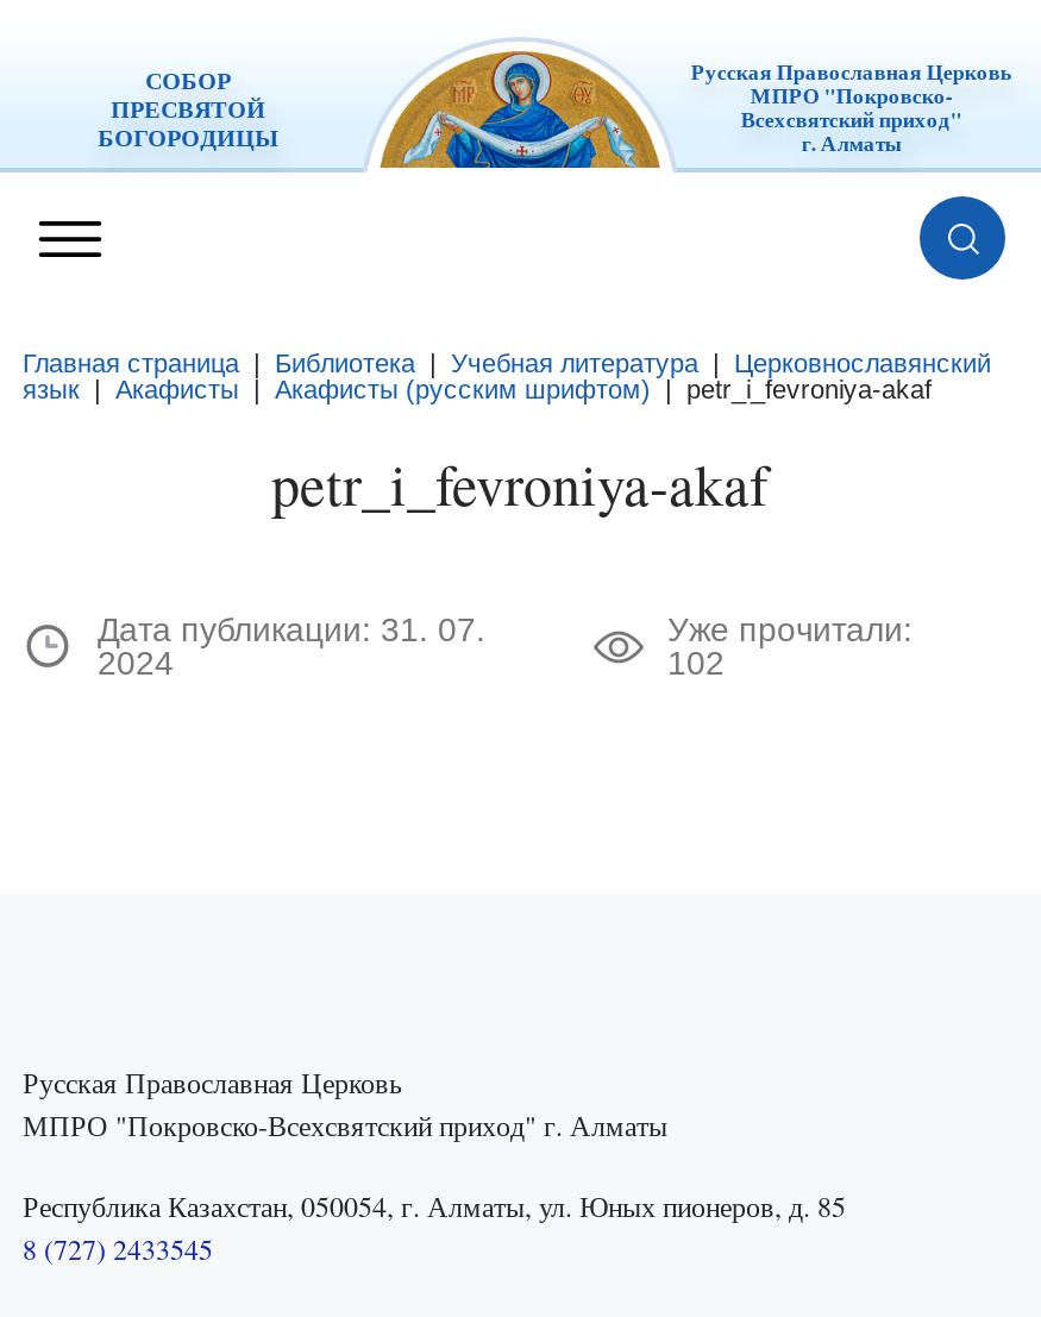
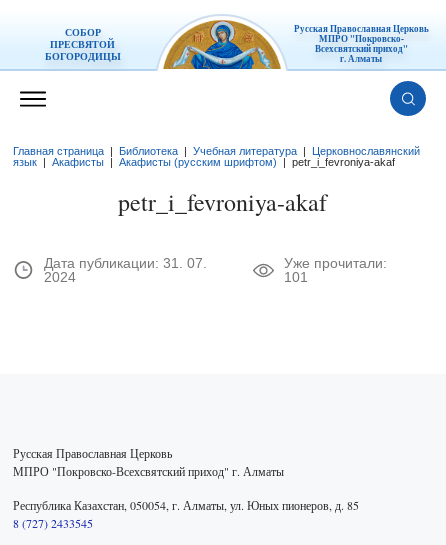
- 102
+ 101
